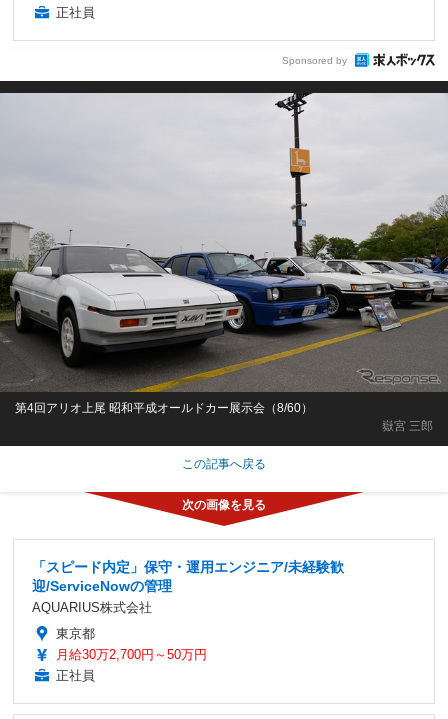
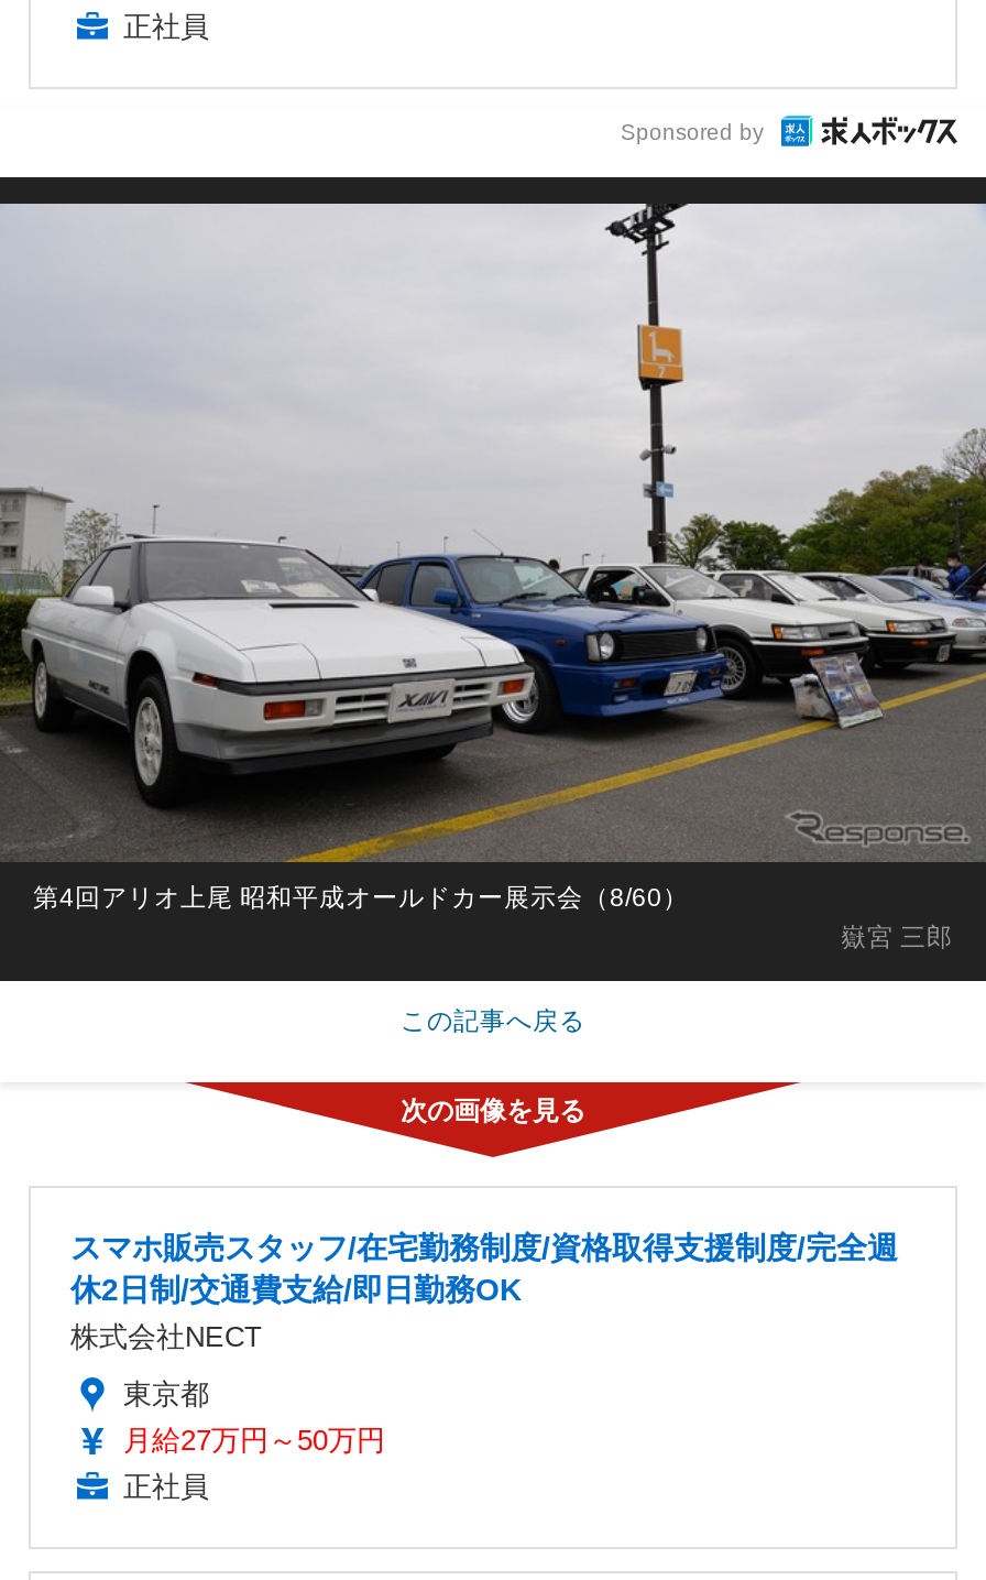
- 「スピード内定」保守・運用エンジニア/未経験歓
- 迎/ServiceNowの管理
- AQUARIUS株式会社
+ スマホ販売スタッフ/在宅勤務制度/資格取得支援制度/完全週
+ 休2日制/交通費支給/即日勤務OK
+ 株式会社NECT

- 月給30万2,700円～50万円
+ 月給27万円～50万円
